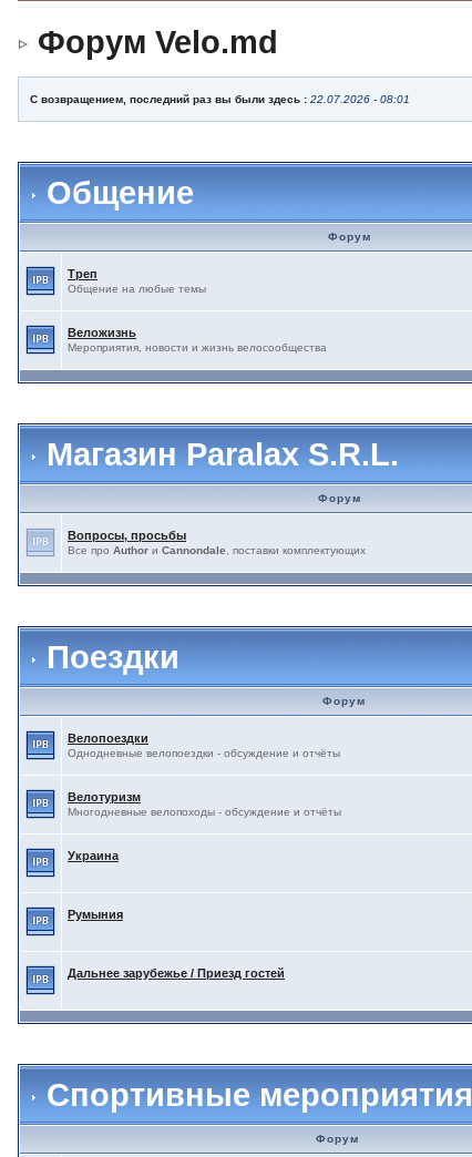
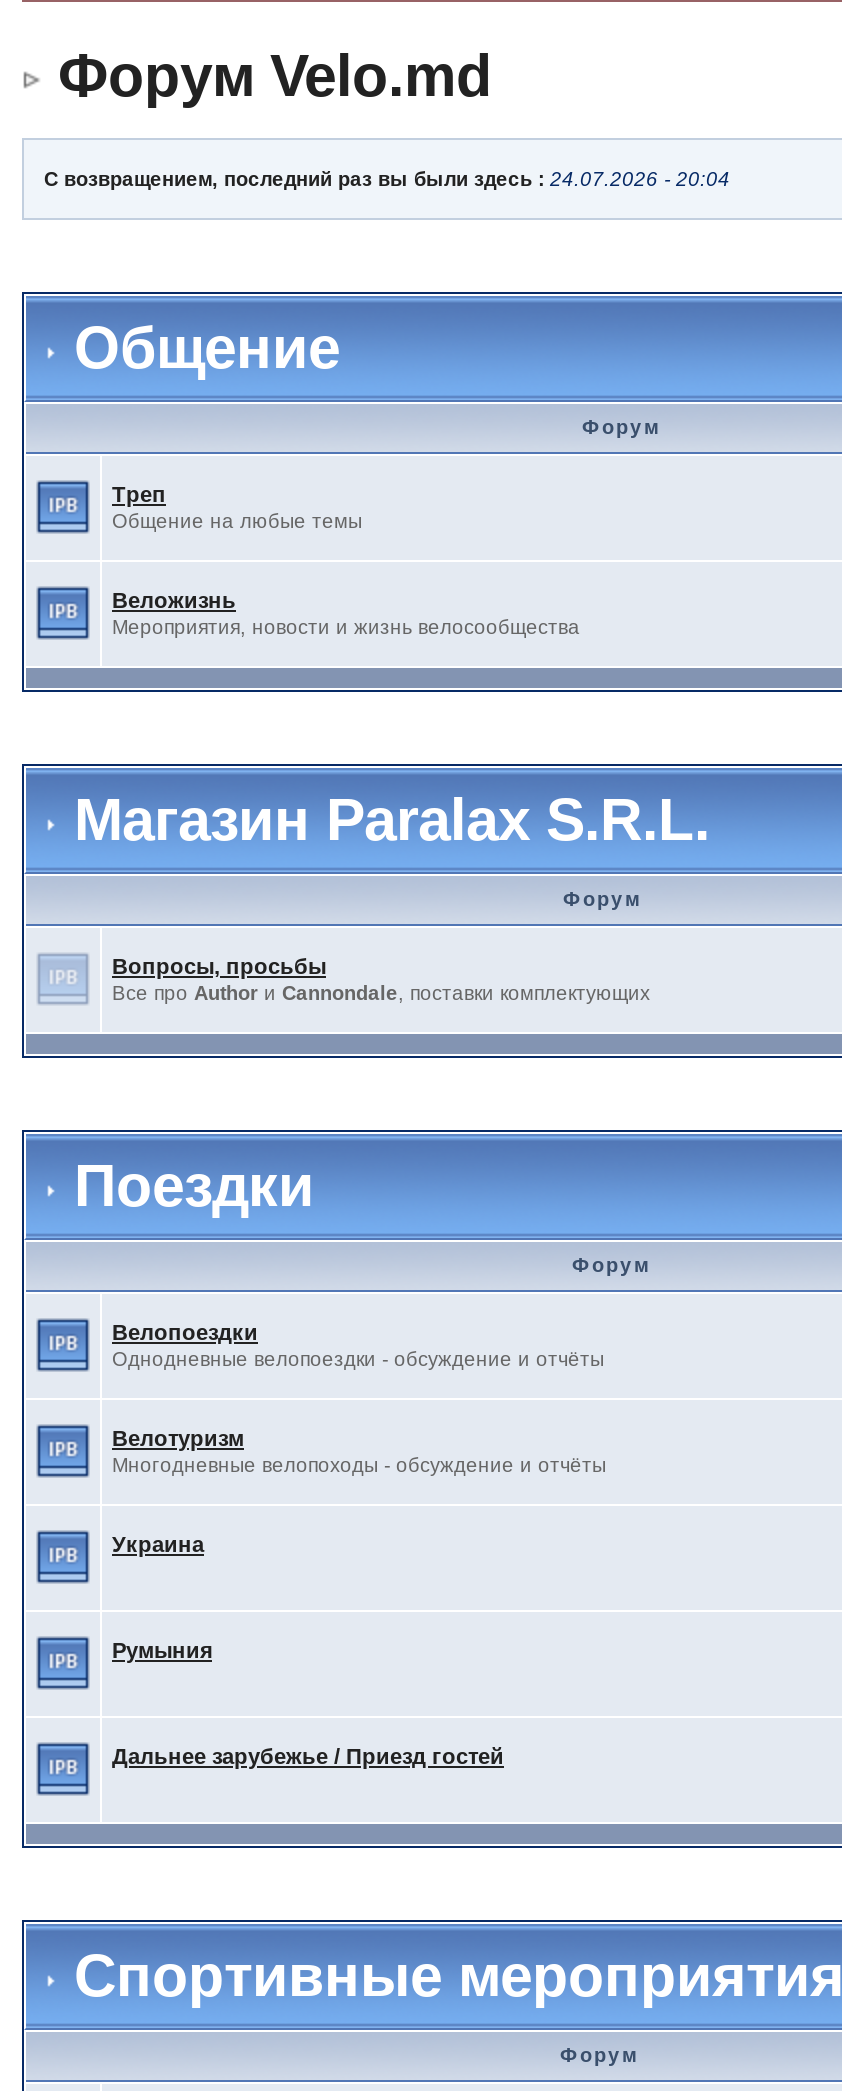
- С возвращением, последний раз вы были здесь : 22.07.2026 - 08:01
+ С возвращением, последний раз вы были здесь : 24.07.2026 - 20:04
